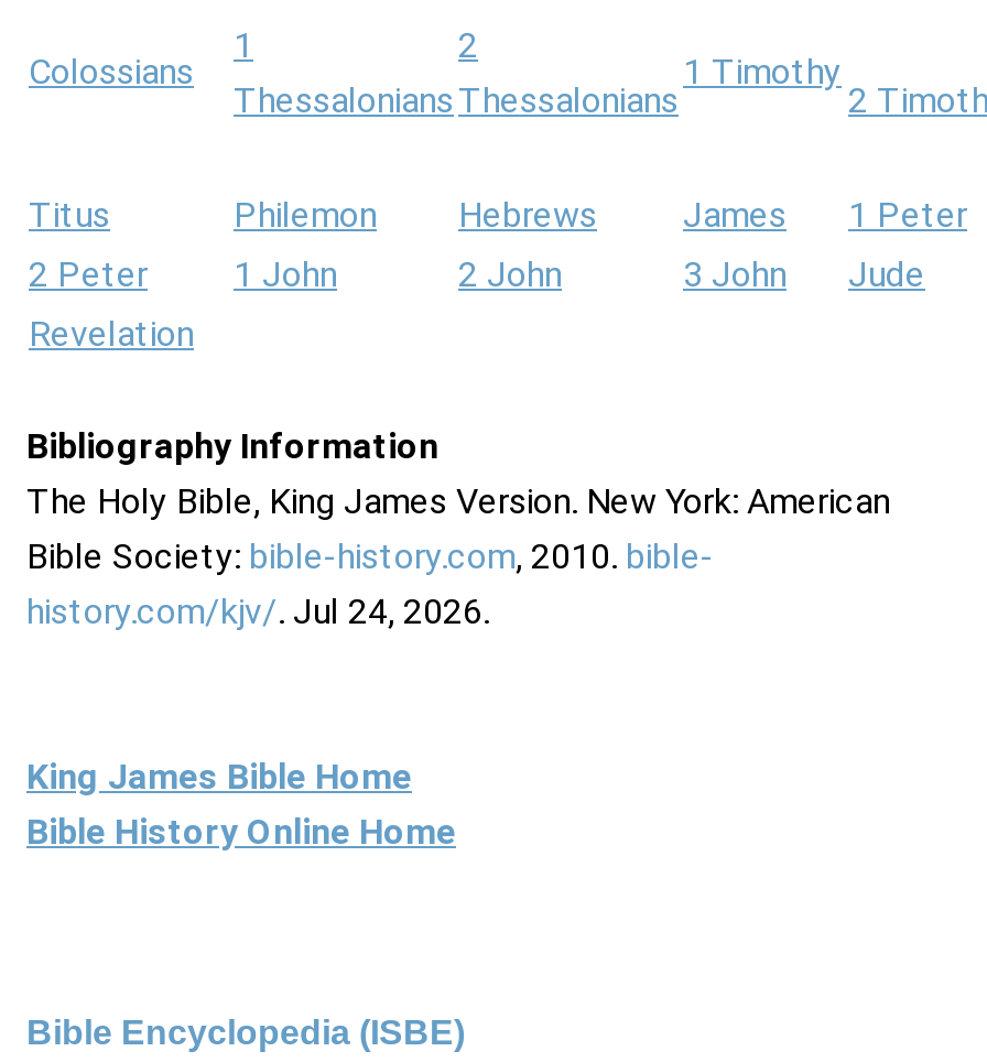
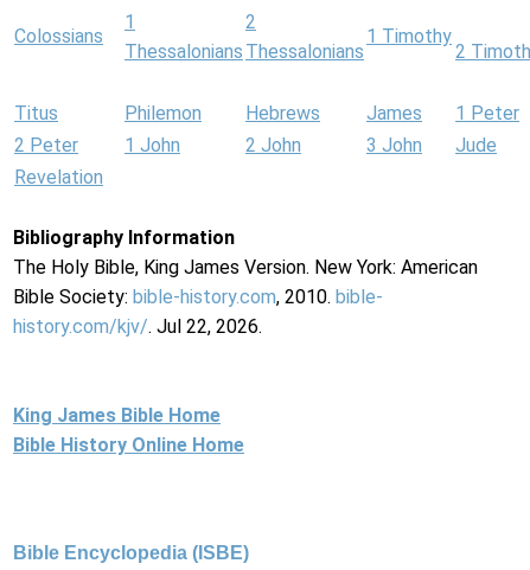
- history.com/kjv/. Jul 24, 2026.
+ history.com/kjv/. Jul 22, 2026.
